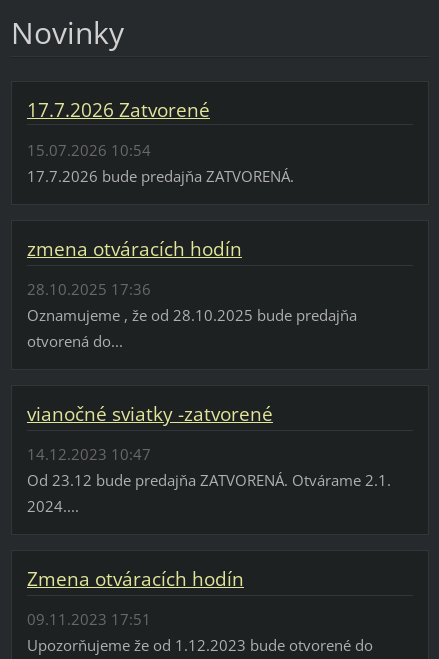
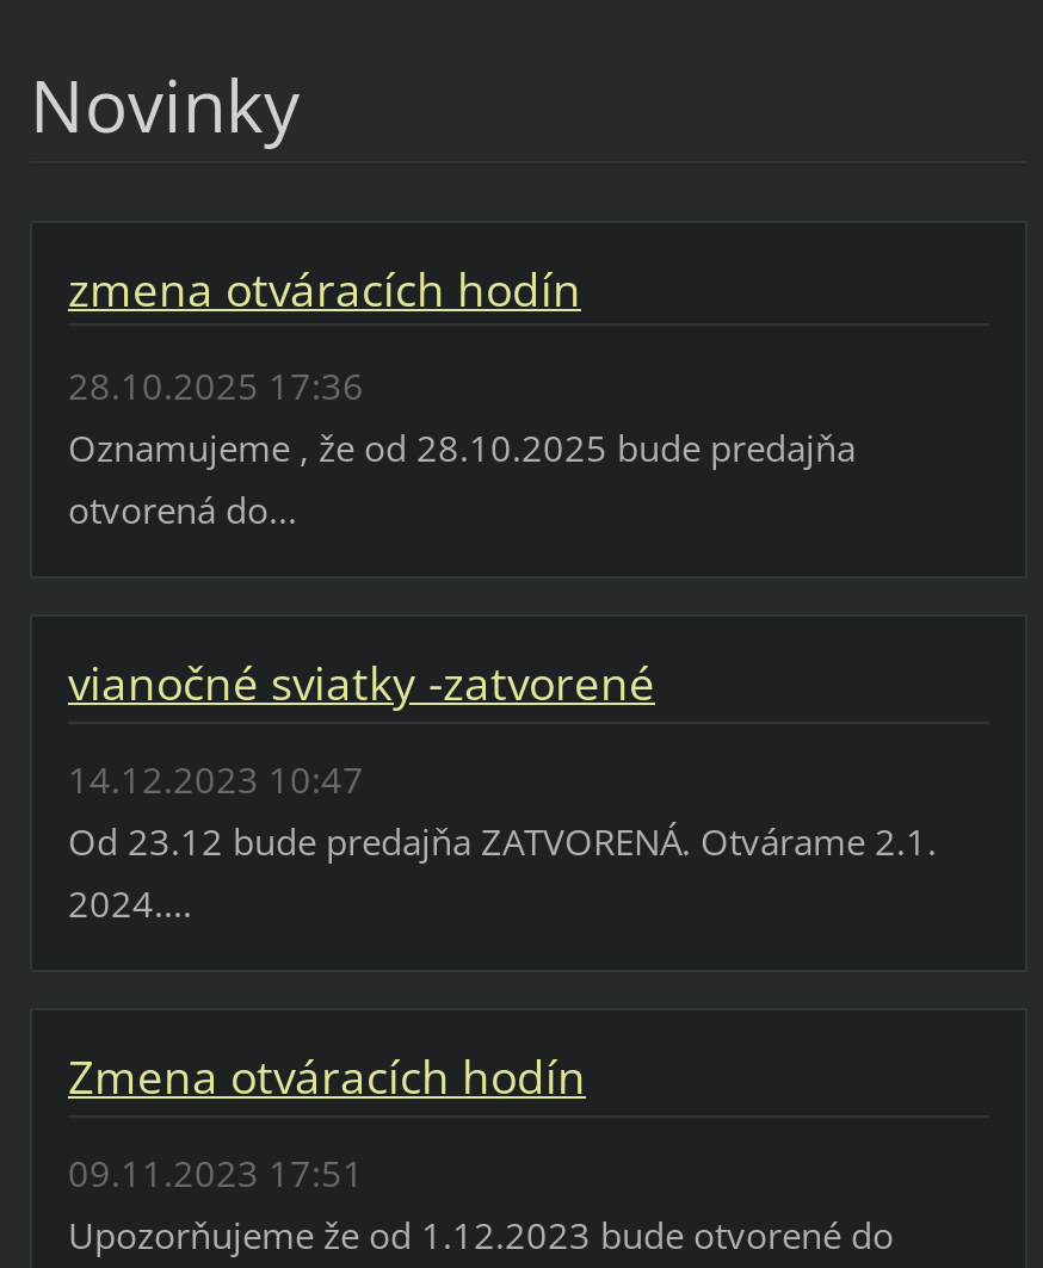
- 17.7.2026 Zatvorené
- 15.07.2026 10:54
- 17.7.2026 bude predajňa ZATVORENÁ.
